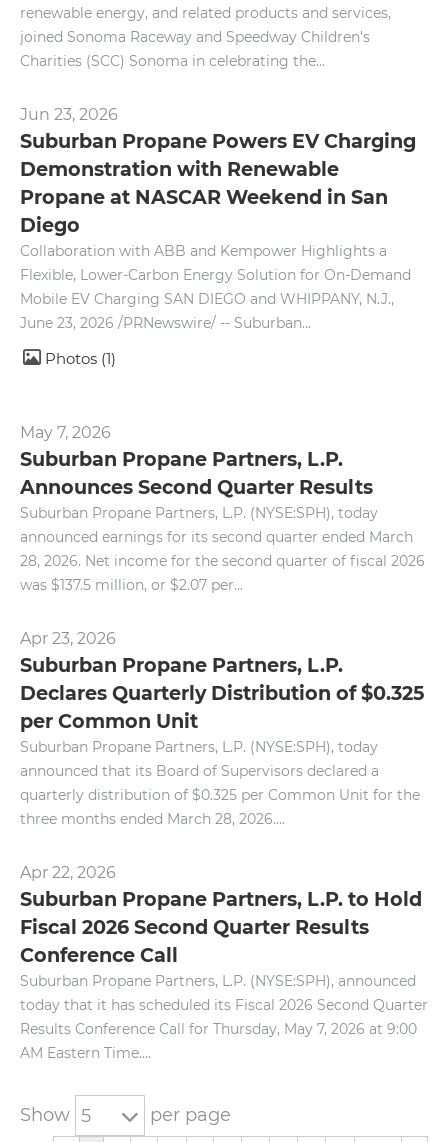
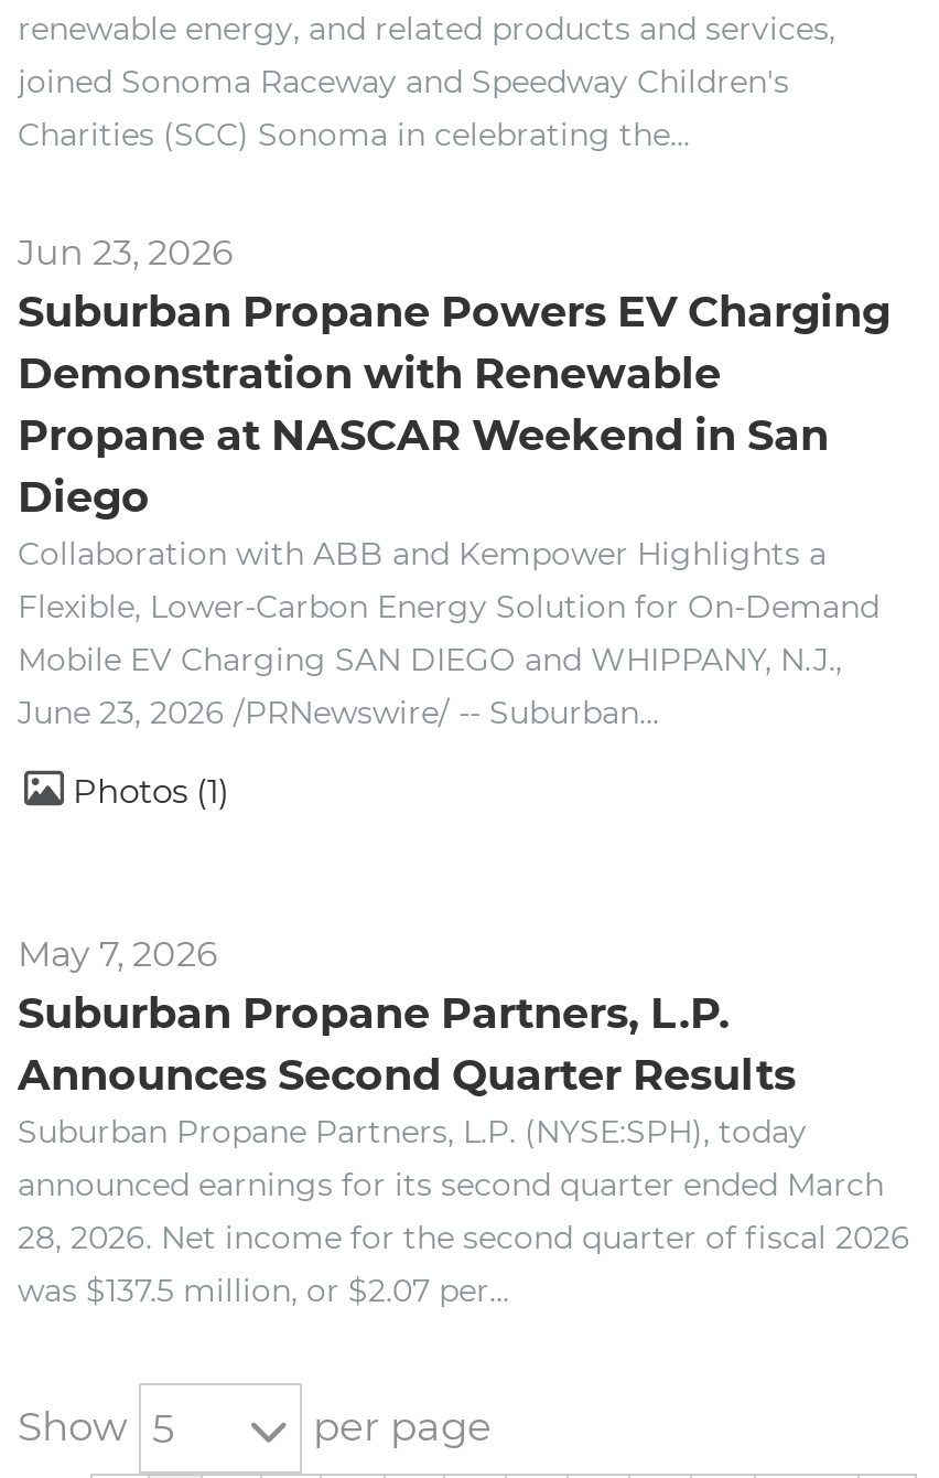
- Apr 23, 2026
- Suburban Propane Partners, L.P.
- Declares Quarterly Distribution of $0.325
- per Common Unit
- Suburban Propane Partners, L.P. (NYSE:SPH), today
- announced that its Board of Supervisors declared a
- quarterly distribution of $0.325 per Common Unit for the
- three months ended March 28, 2026....
- Apr 22, 2026
- Suburban Propane Partners, L.P. to Hold
- Fiscal 2026 Second Quarter Results
- Conference Call
- Suburban Propane Partners, L.P. (NYSE:SPH), announced
- today that it has scheduled its Fiscal 2026 Second Quarter
- Results Conference Call for Thursday, May 7, 2026 at 9:00
- AM Eastern Time....
